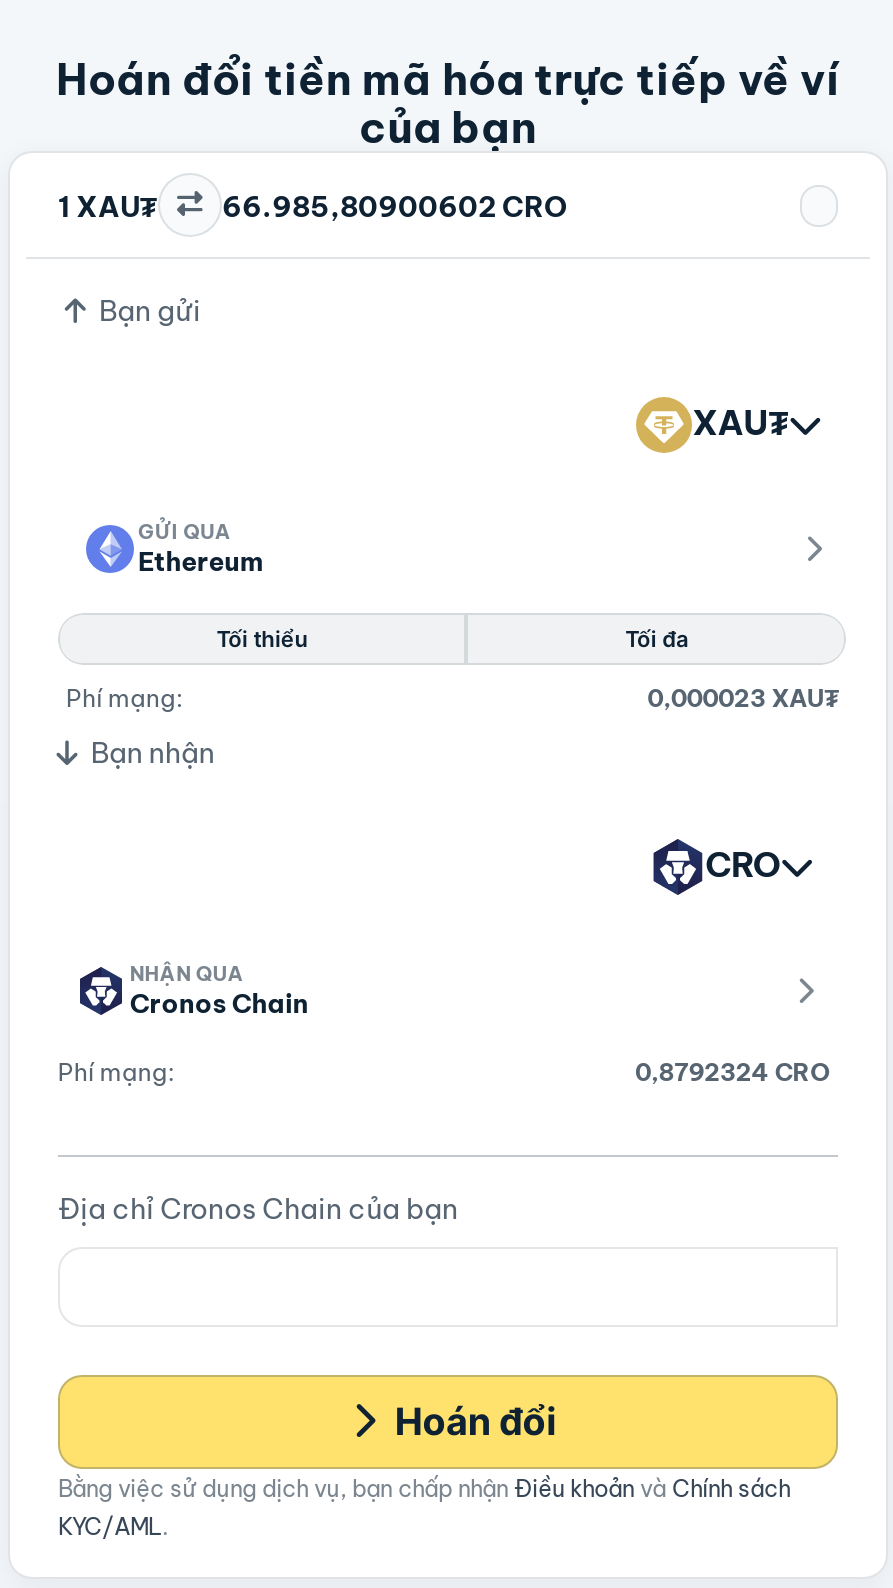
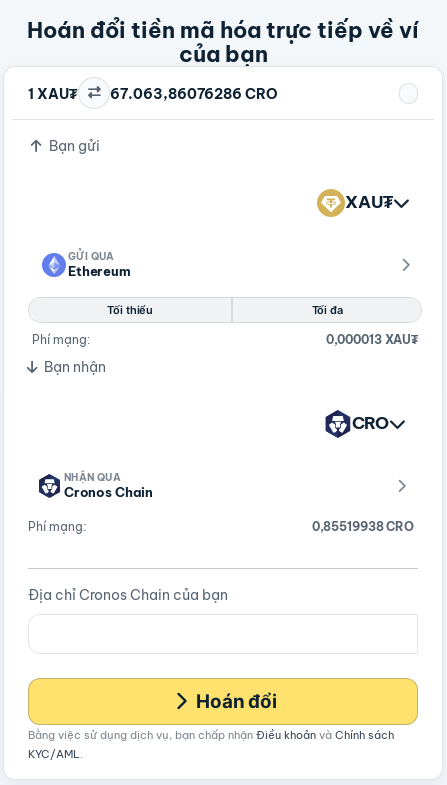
- 1 XAU₮ 66.985,80900602 CRO
+ 1 XAU₮ 67.063,86076286 CRO

- 0,000023 XAU₮
+ 0,000013 XAU₮

- 0,8792324 CRO
+ 0,85519938 CRO
